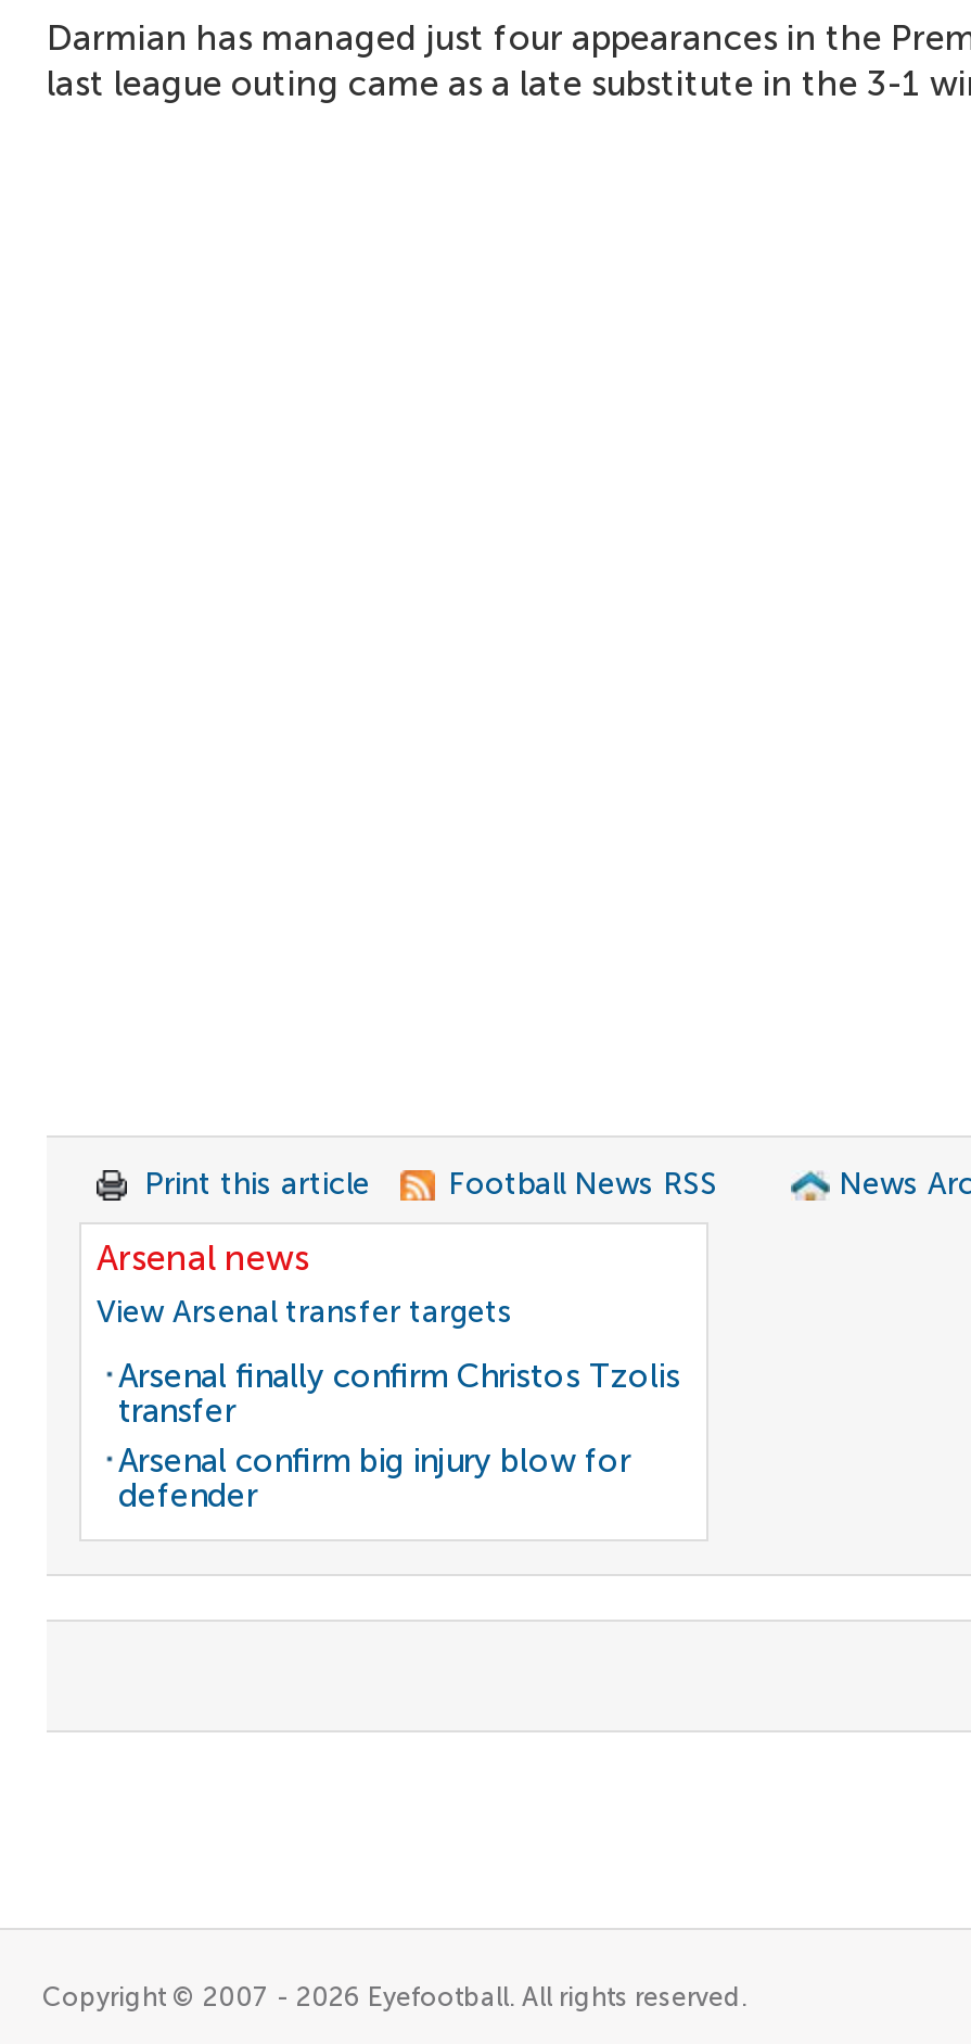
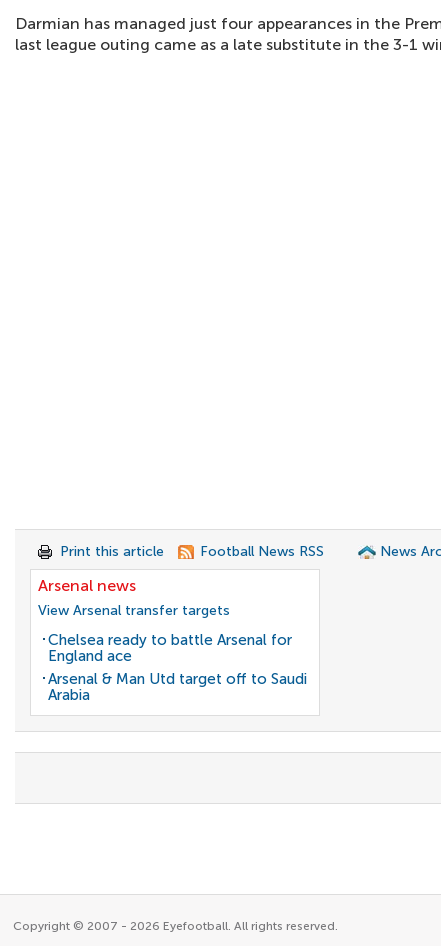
- Arsenal finally confirm Christos Tzolis
- transfer
- Arsenal confirm big injury blow for
- defender
+ Chelsea ready to battle Arsenal for
+ England ace
+ Arsenal & Man Utd target off to Saudi
+ Arabia
